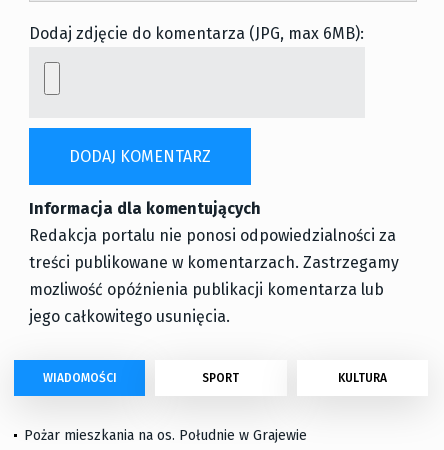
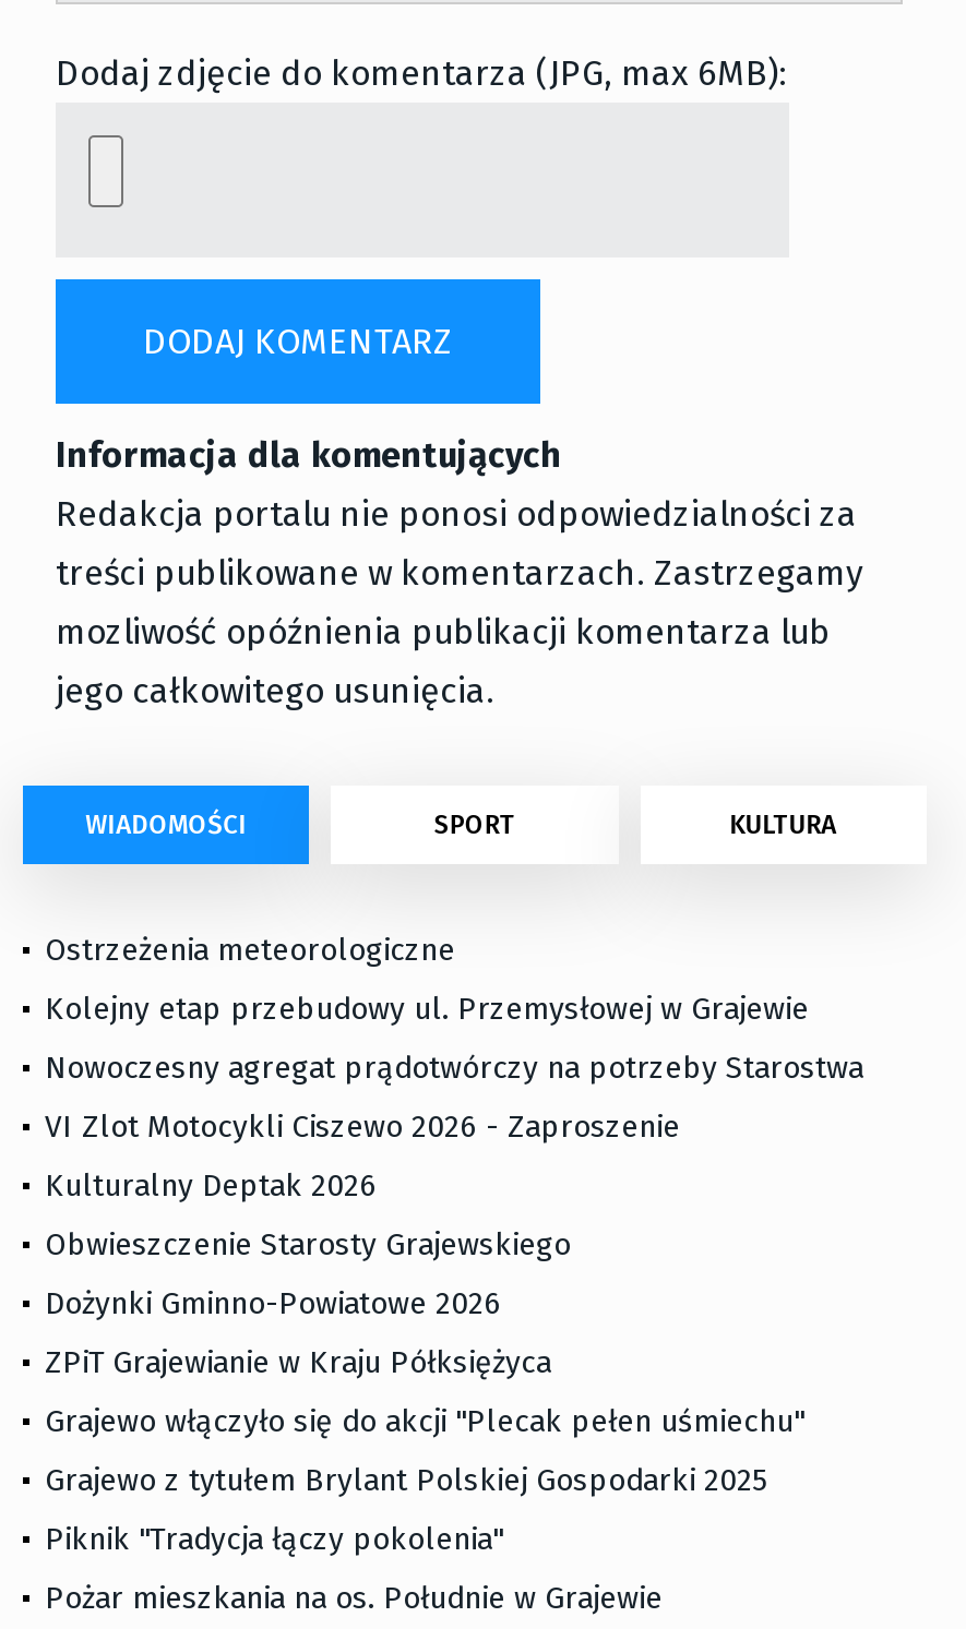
+ Ostrzeżenia meteorologiczne
+ Kolejny etap przebudowy ul. Przemysłowej w Grajewie
+ Nowoczesny agregat prądotwórczy na potrzeby Starostwa
+ VI Zlot Motocykli Ciszewo 2026 - Zaproszenie
+ Kulturalny Deptak 2026
+ Obwieszczenie Starosty Grajewskiego
+ Dożynki Gminno-Powiatowe 2026
+ ZPiT Grajewianie w Kraju Półksiężyca
+ Grajewo włączyło się do akcji "Plecak pełen uśmiechu"
+ Grajewo z tytułem Brylant Polskiej Gospodarki 2025
+ Piknik "Tradycja łączy pokolenia"
